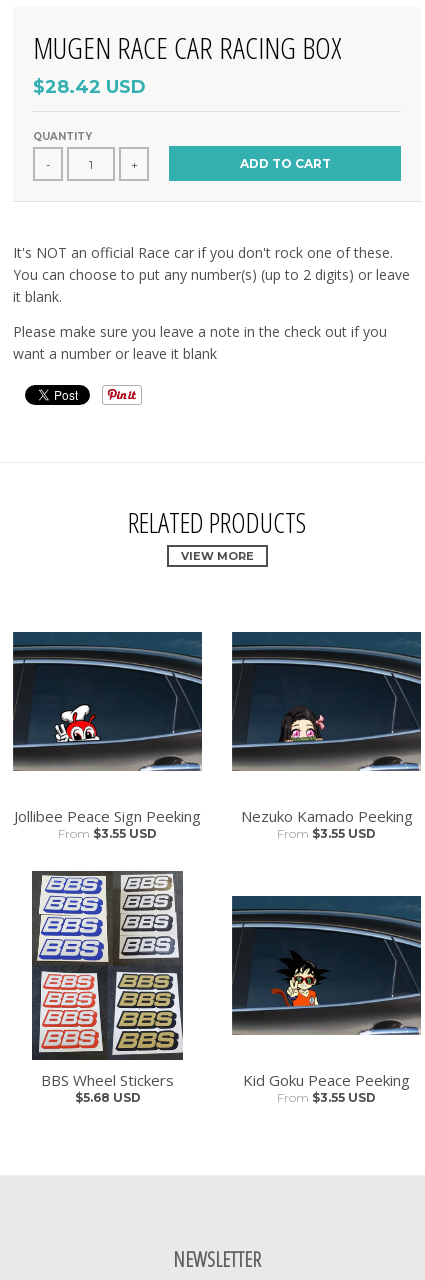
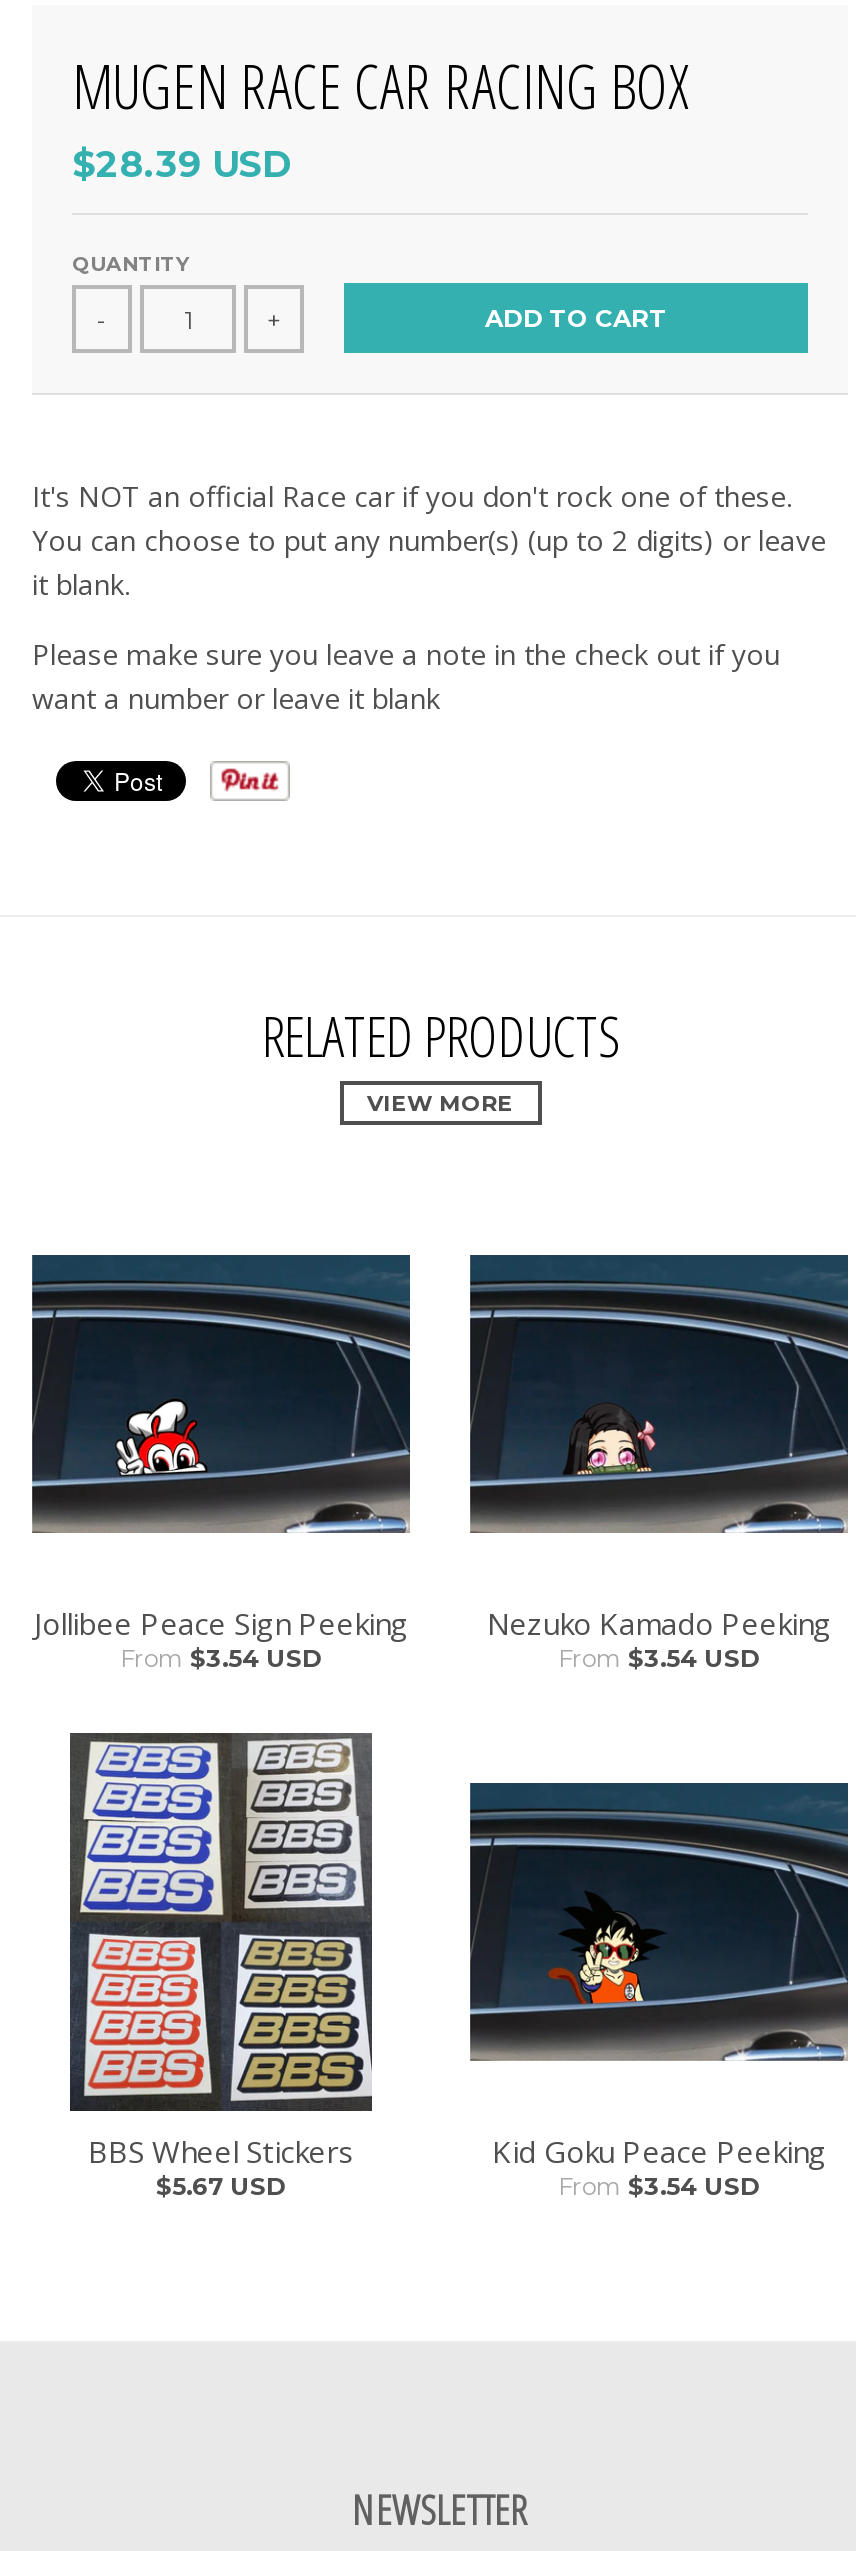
- $28.42 USD
+ $28.39 USD

- From $3.55 USD
+ From $3.54 USD

- From $3.55 USD
+ From $3.54 USD

- $5.68 USD
+ $5.67 USD

- From $3.55 USD
+ From $3.54 USD
